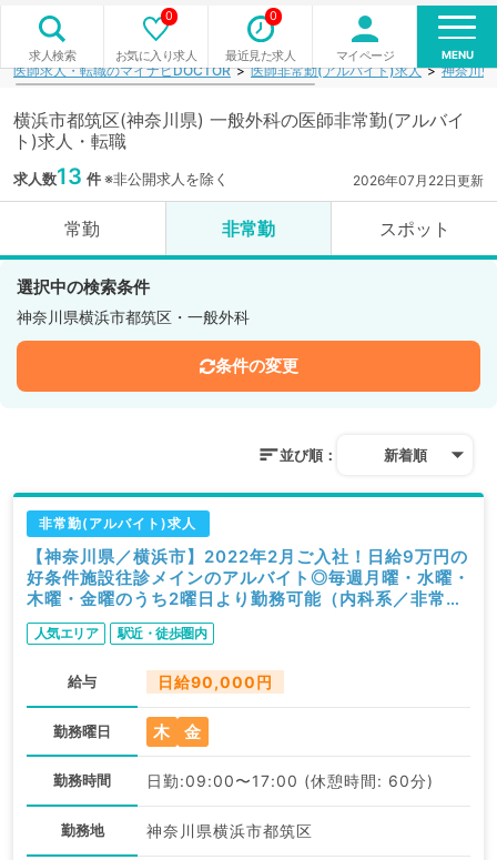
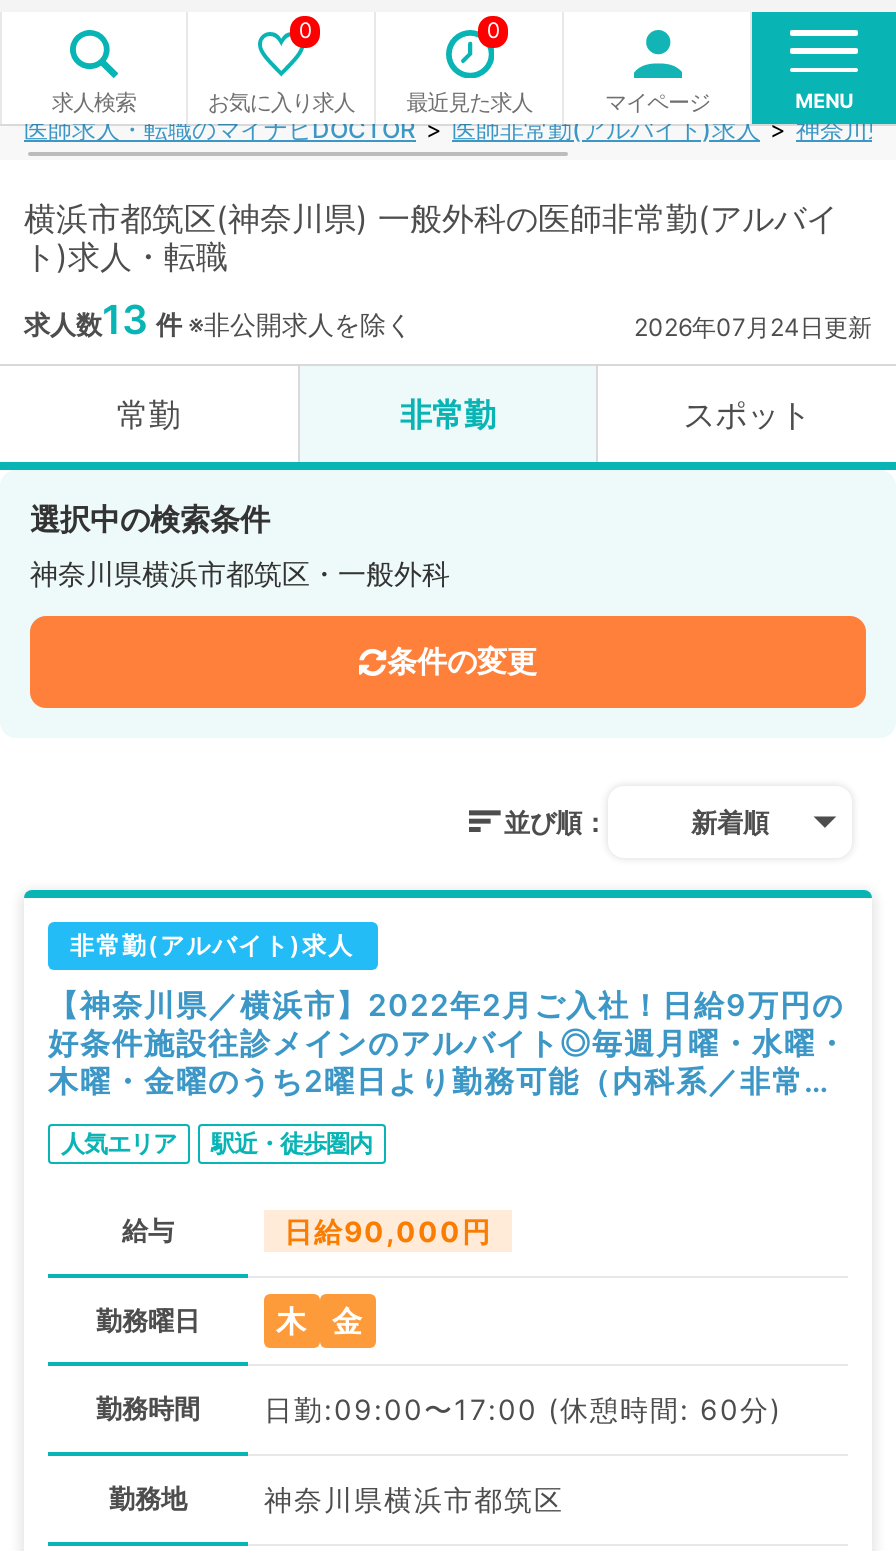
- 2026年07月22日更新
+ 2026年07月24日更新
